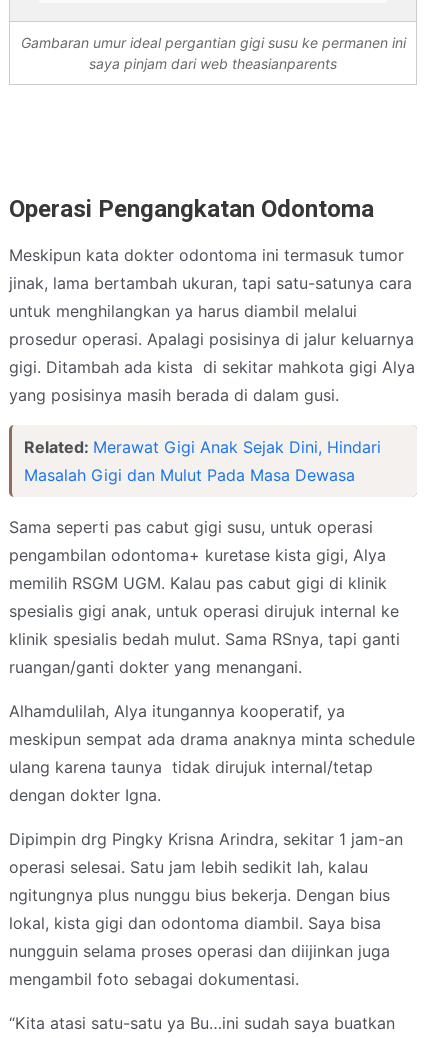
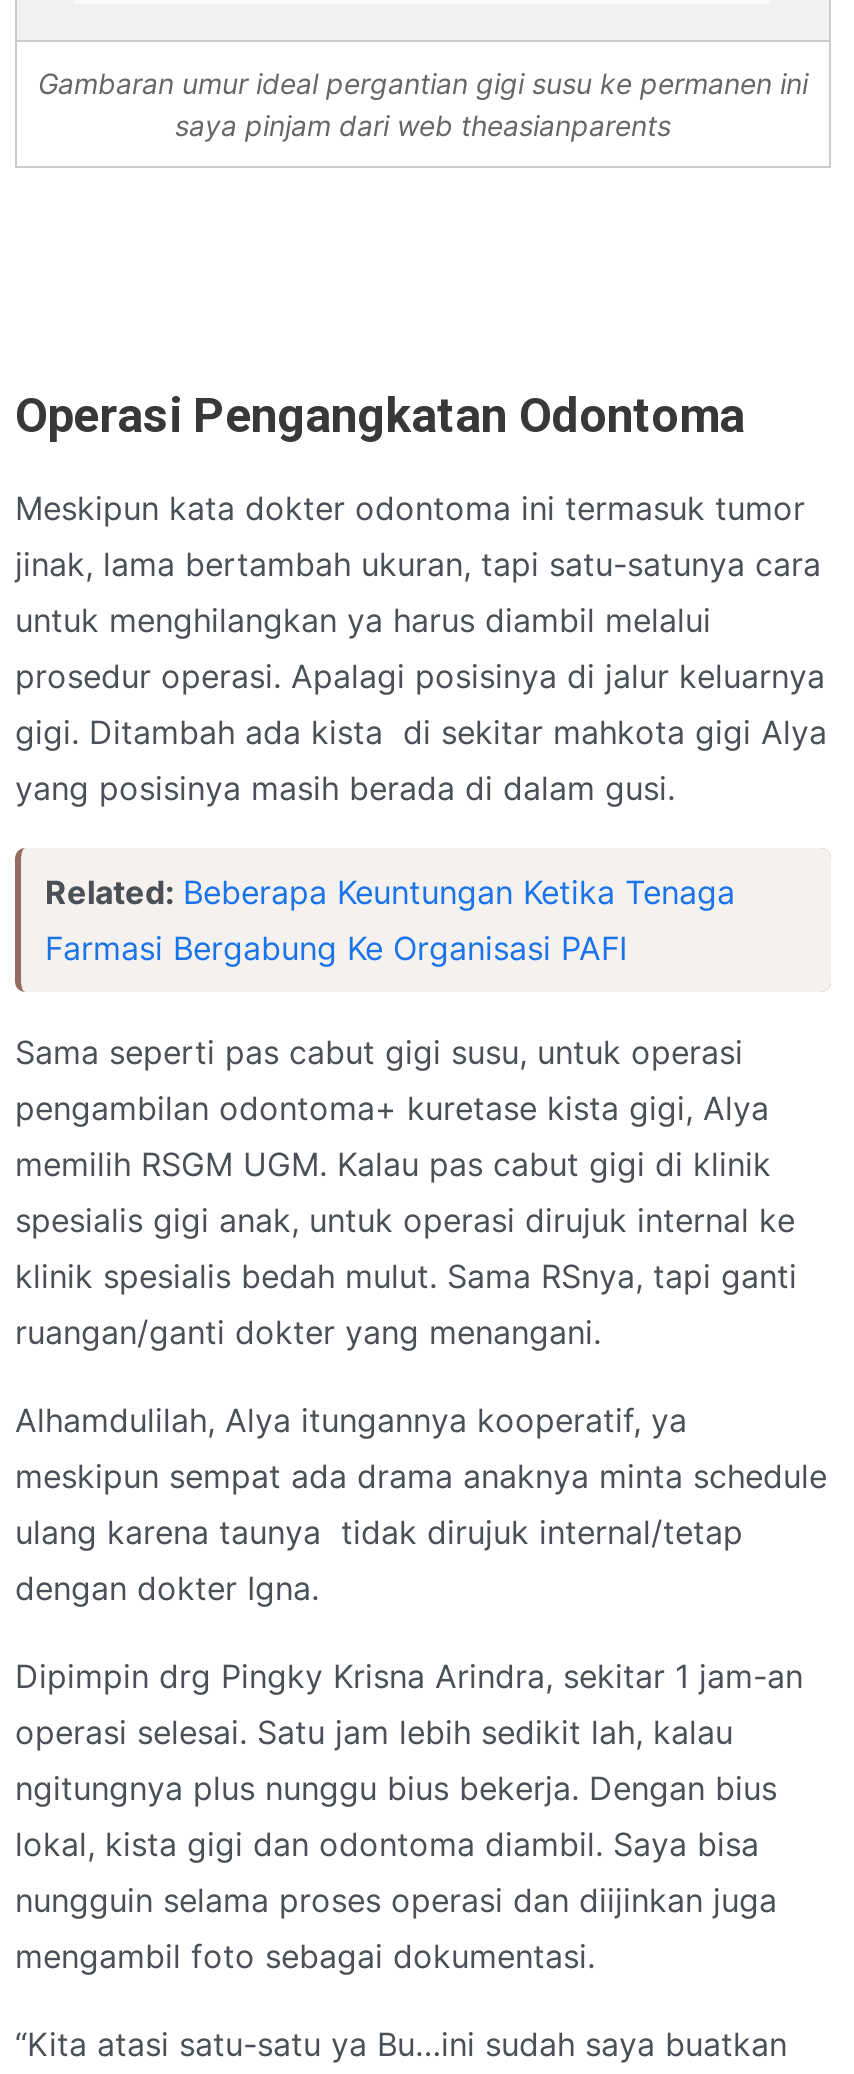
- Related: Merawat Gigi Anak Sejak Dini, Hindari
- Masalah Gigi dan Mulut Pada Masa Dewasa
+ Related: Beberapa Keuntungan Ketika Tenaga
+ Farmasi Bergabung Ke Organisasi PAFI
